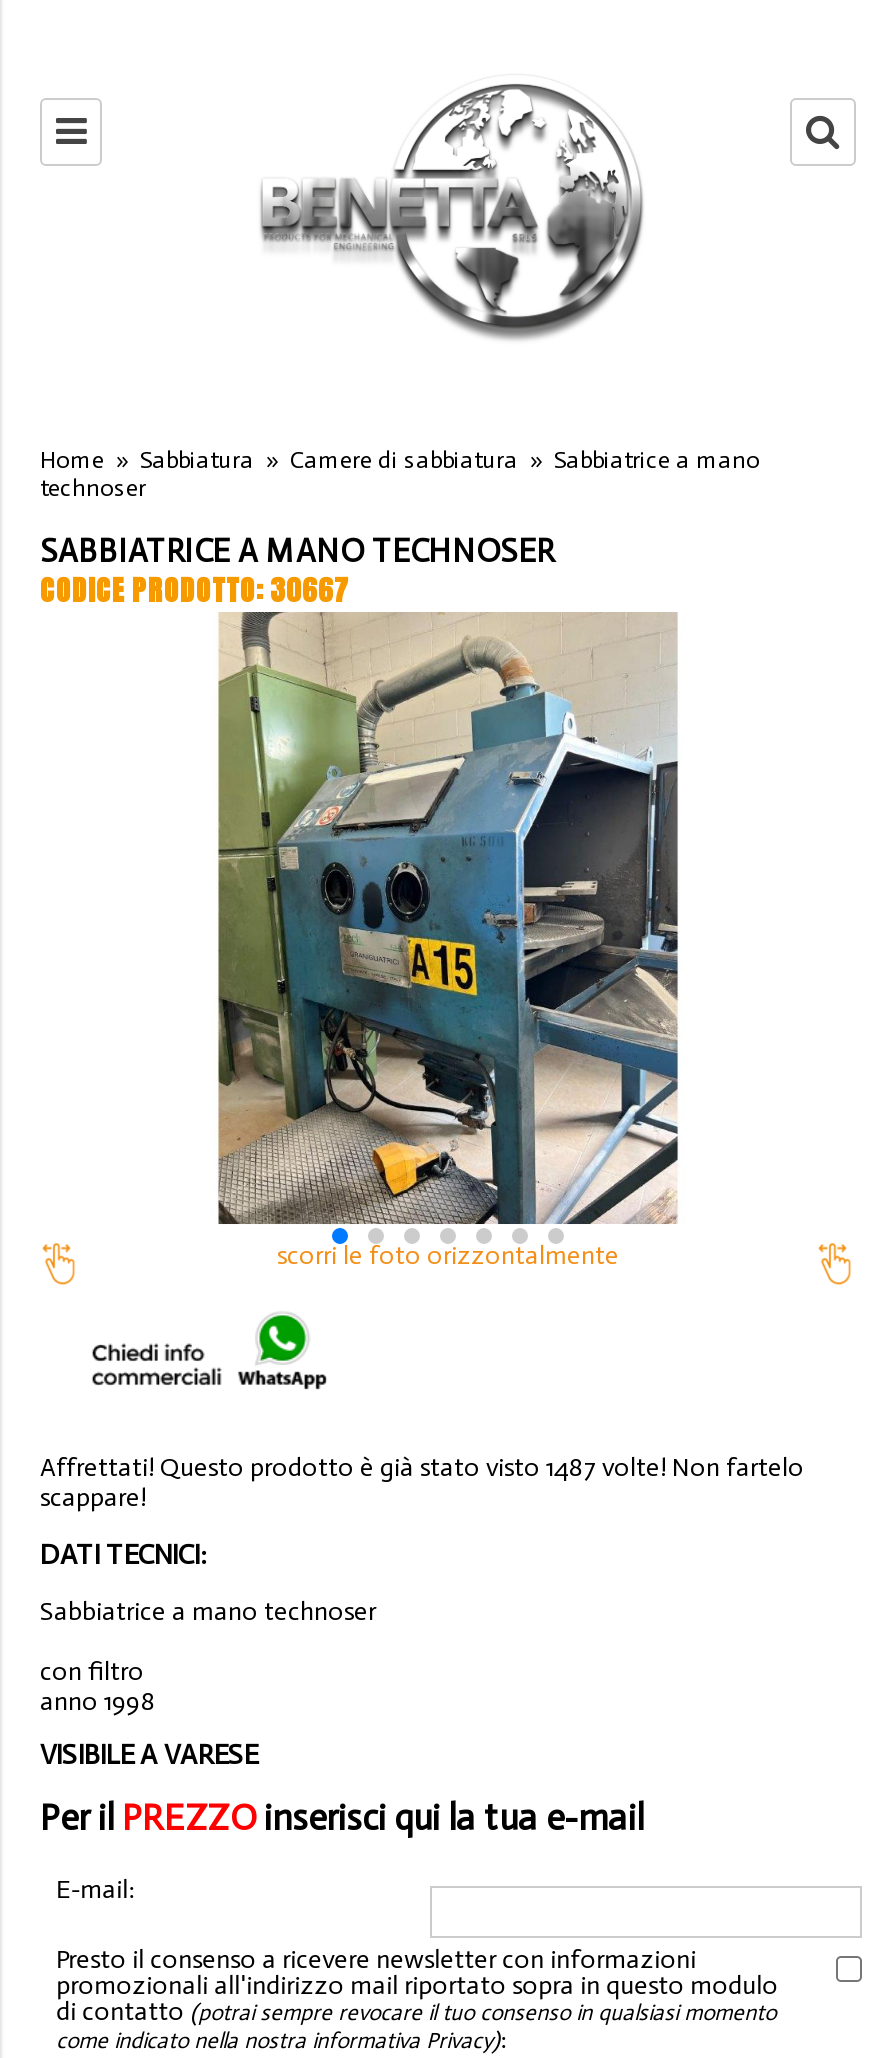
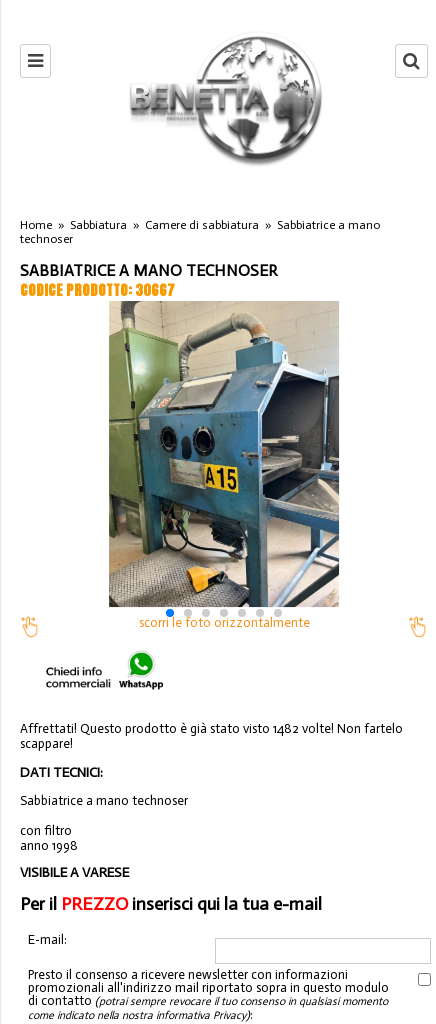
- Affrettati! Questo prodotto è già stato visto 1487 volte! Non fartelo
+ Affrettati! Questo prodotto è già stato visto 1482 volte! Non fartelo
